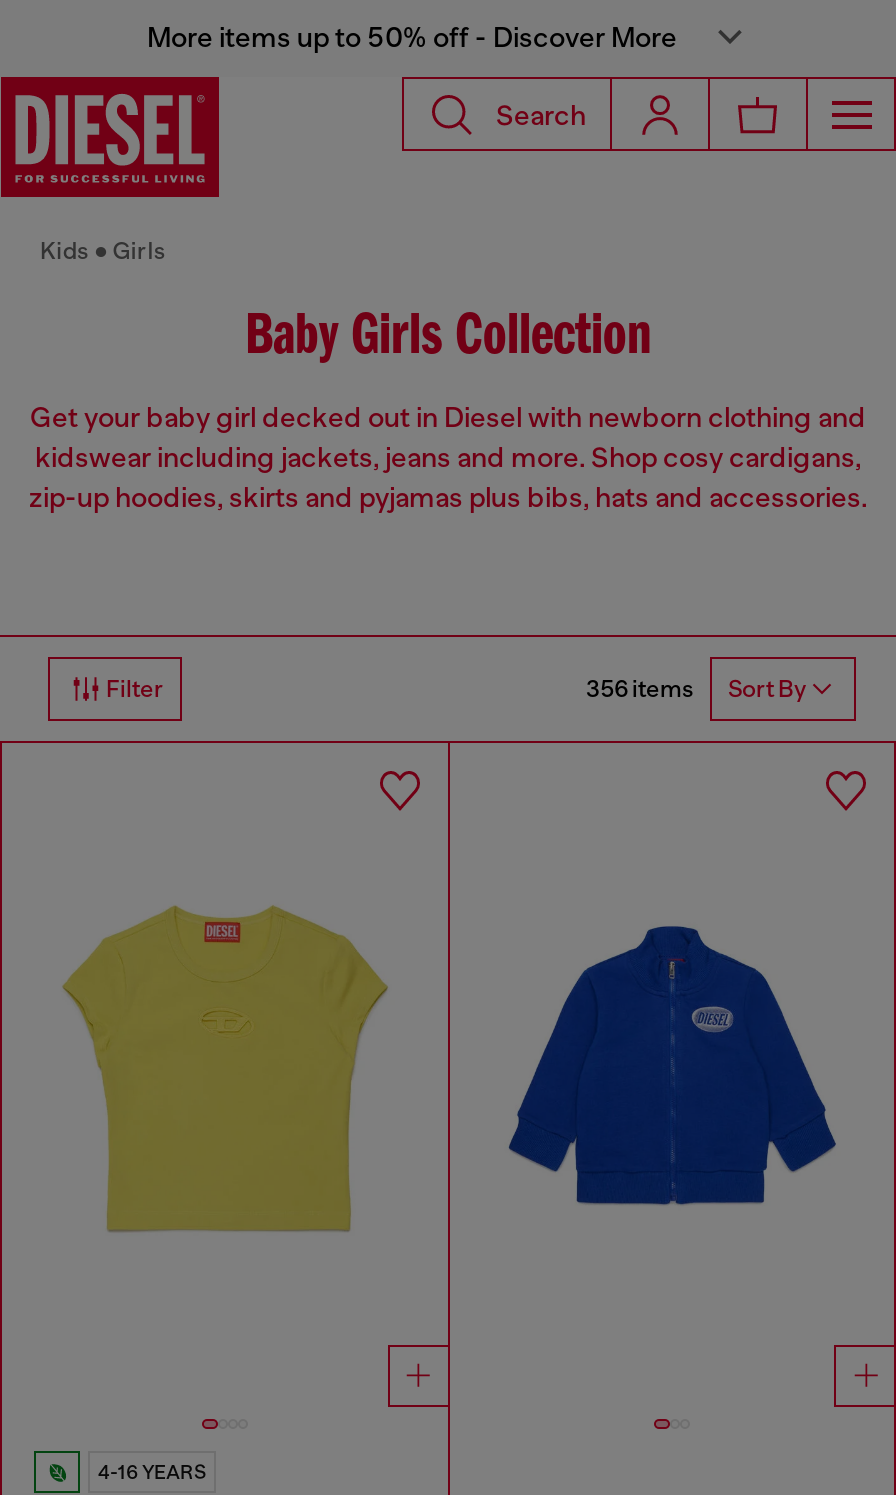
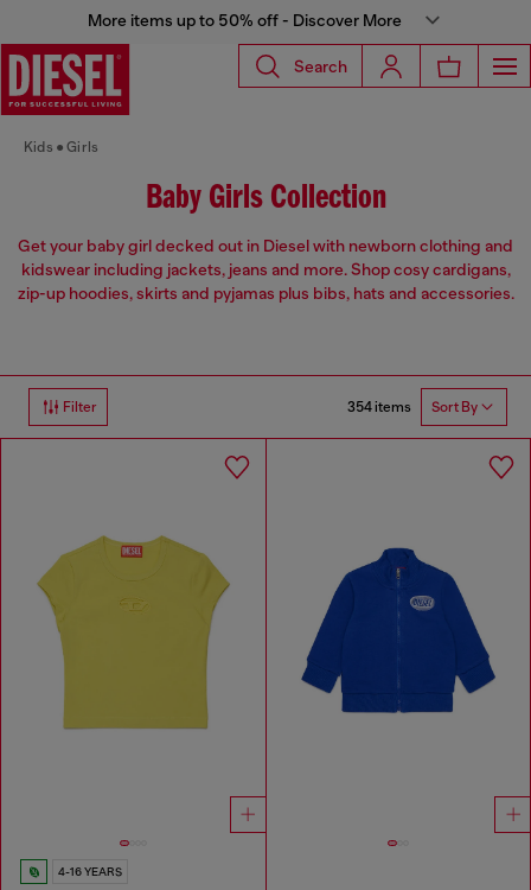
- 356 items Sort By
+ 354 items Sort By
